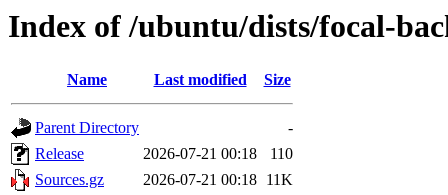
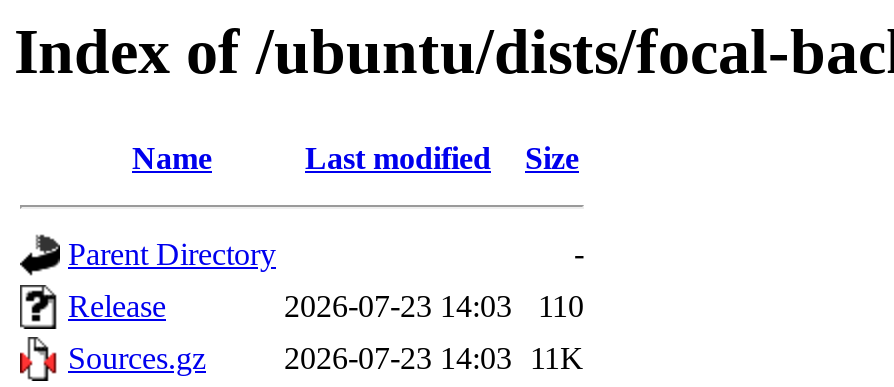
- 2026-07-21 00:18 110
+ 2026-07-23 14:03 110

- 2026-07-21 00:18 11K
+ 2026-07-23 14:03 11K
